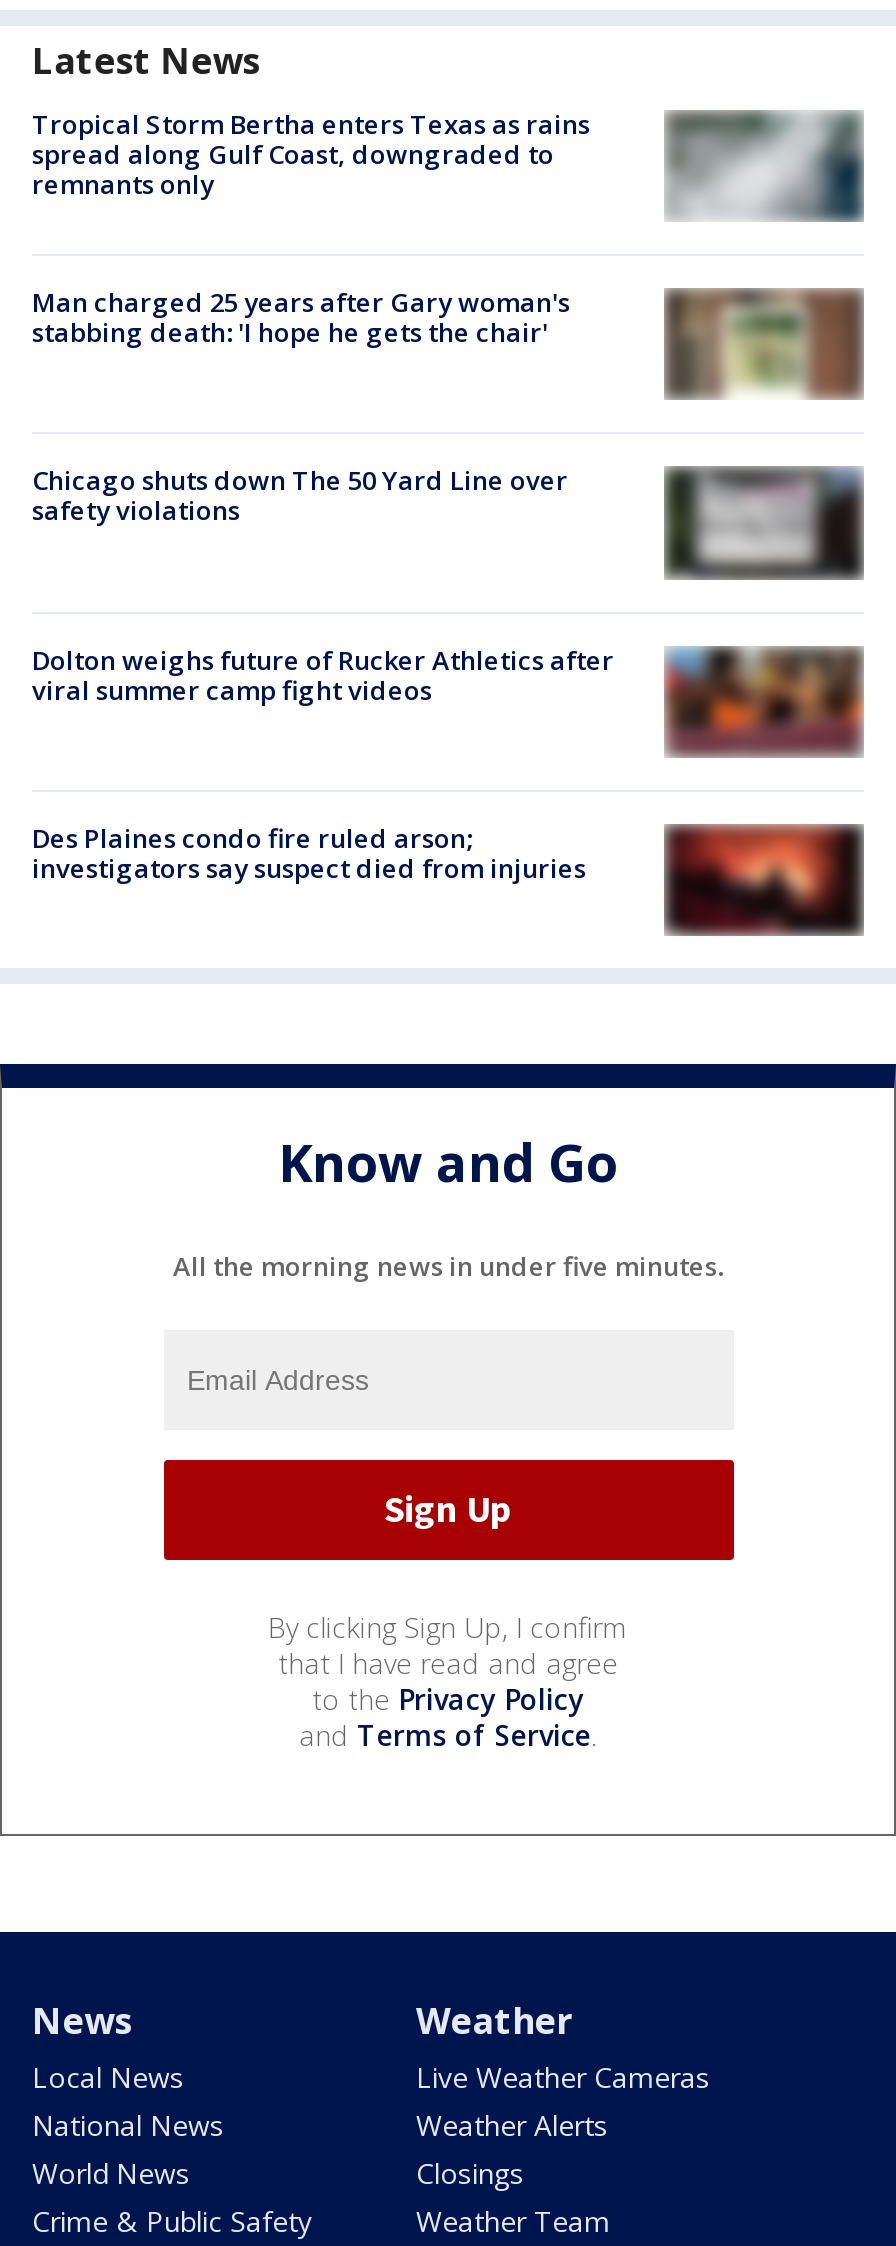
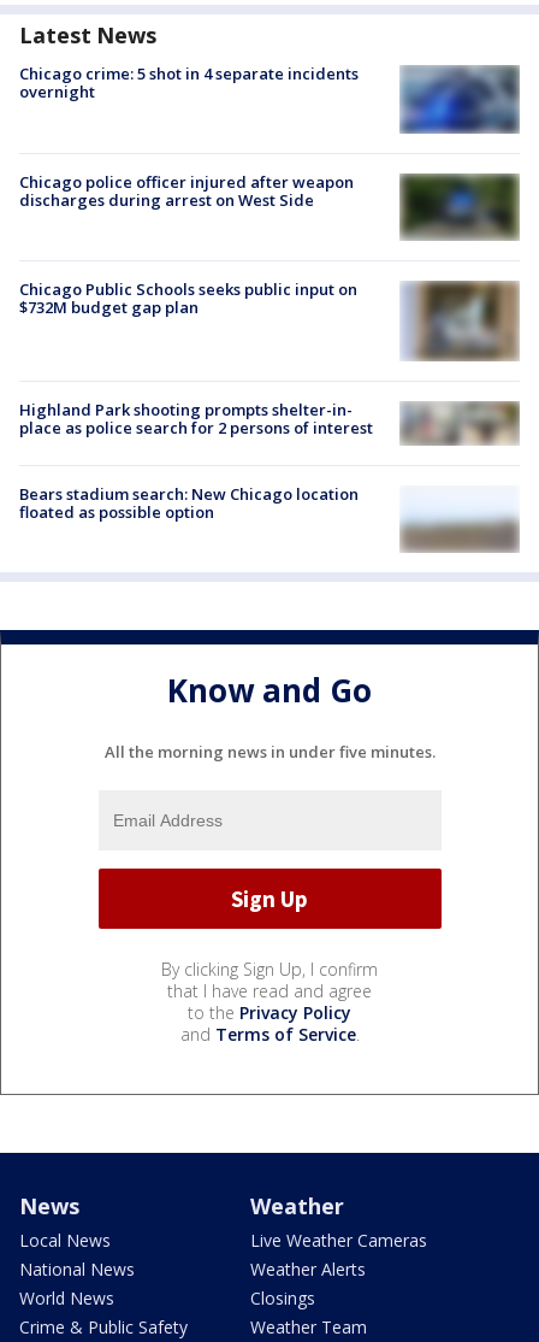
- [image]
- Tropical Storm Bertha enters Texas as rains
- spread along Gulf Coast, downgraded to
- remnants only
+ [image]
+ Chicago crime: 5 shot in 4 separate incidents
+ overnight

- Man charged 25 years after Gary woman's
- stabbing death: 'I hope he gets the chair'
+ Chicago police officer injured after weapon
+ discharges during arrest on West Side

- [image]
+ [image]

- Chicago shuts down The 50 Yard Line over
- safety violations
+ Chicago Public Schools seeks public input on
+ $732M budget gap plan

- [image]
+ [image]

- [image]
- Dolton weighs future of Rucker Athletics after
- viral summer camp fight videos
+ [image]
+ Highland Park shooting prompts shelter-in-
+ place as police search for 2 persons of interest

- [image]
- Des Plaines condo fire ruled arson;
- investigators say suspect died from injuries
+ [image]
+ Bears stadium search: New Chicago location
+ floated as possible option
